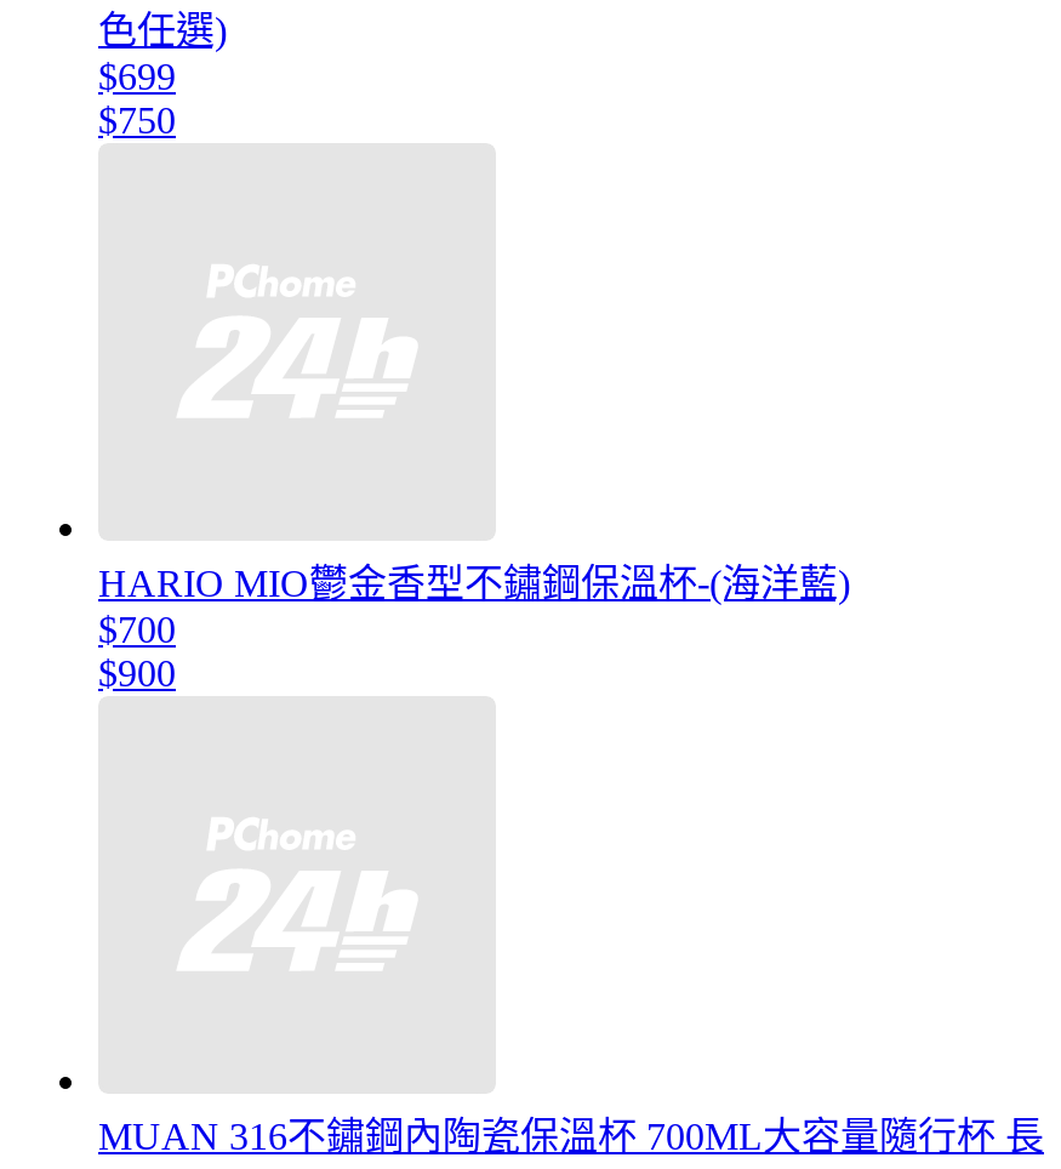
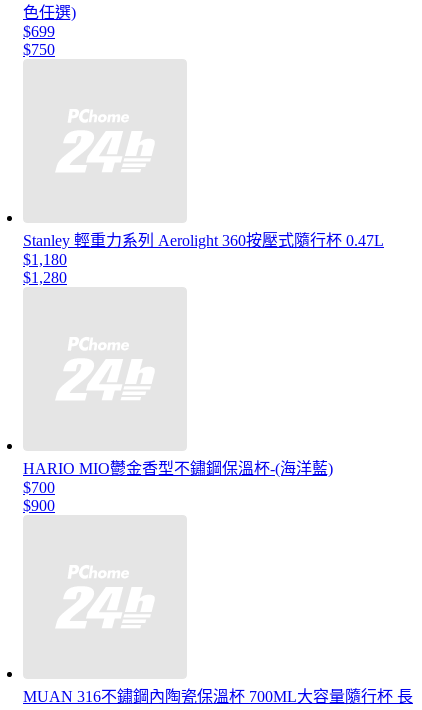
+ Stanley 輕重力系列 Aerolight 360按壓式隨行杯 0.47L
+ $1,180
+ $1,280
